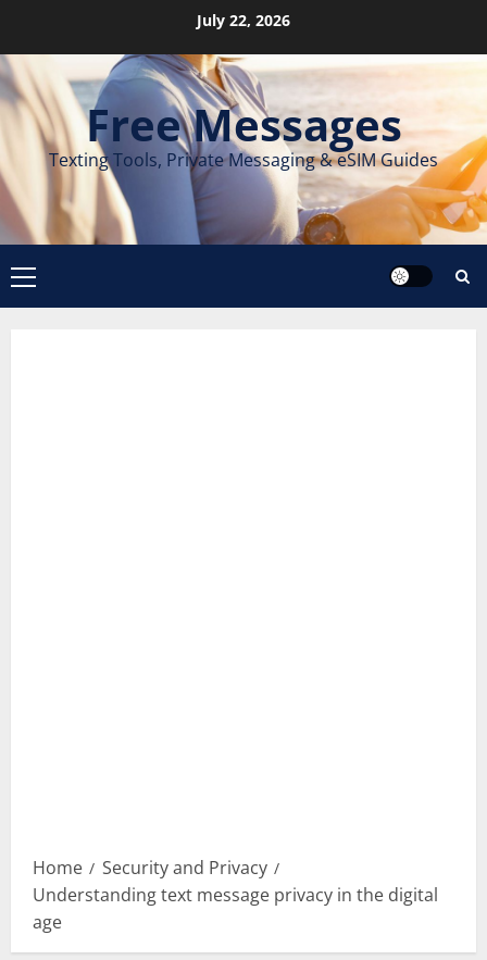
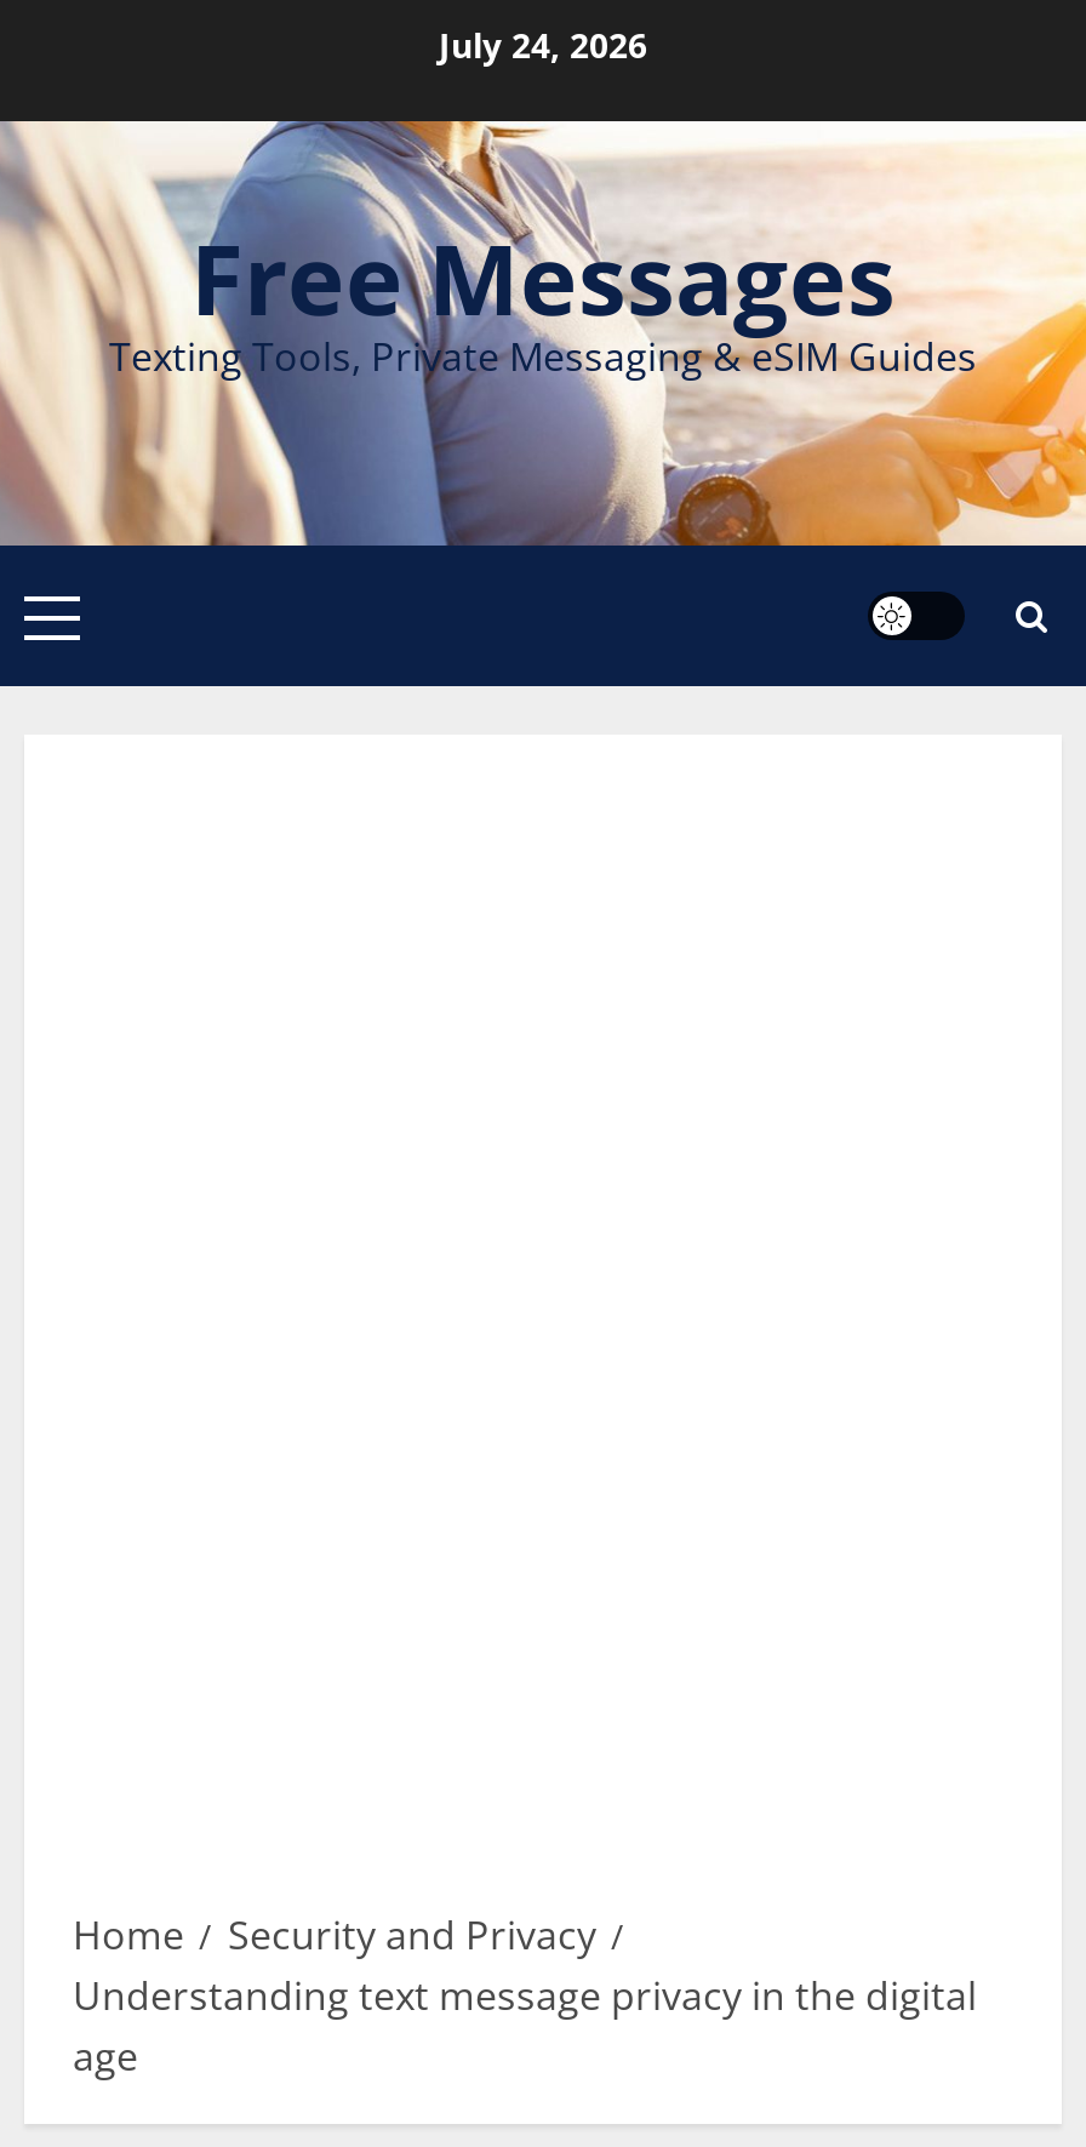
- July 22, 2026
+ July 24, 2026
